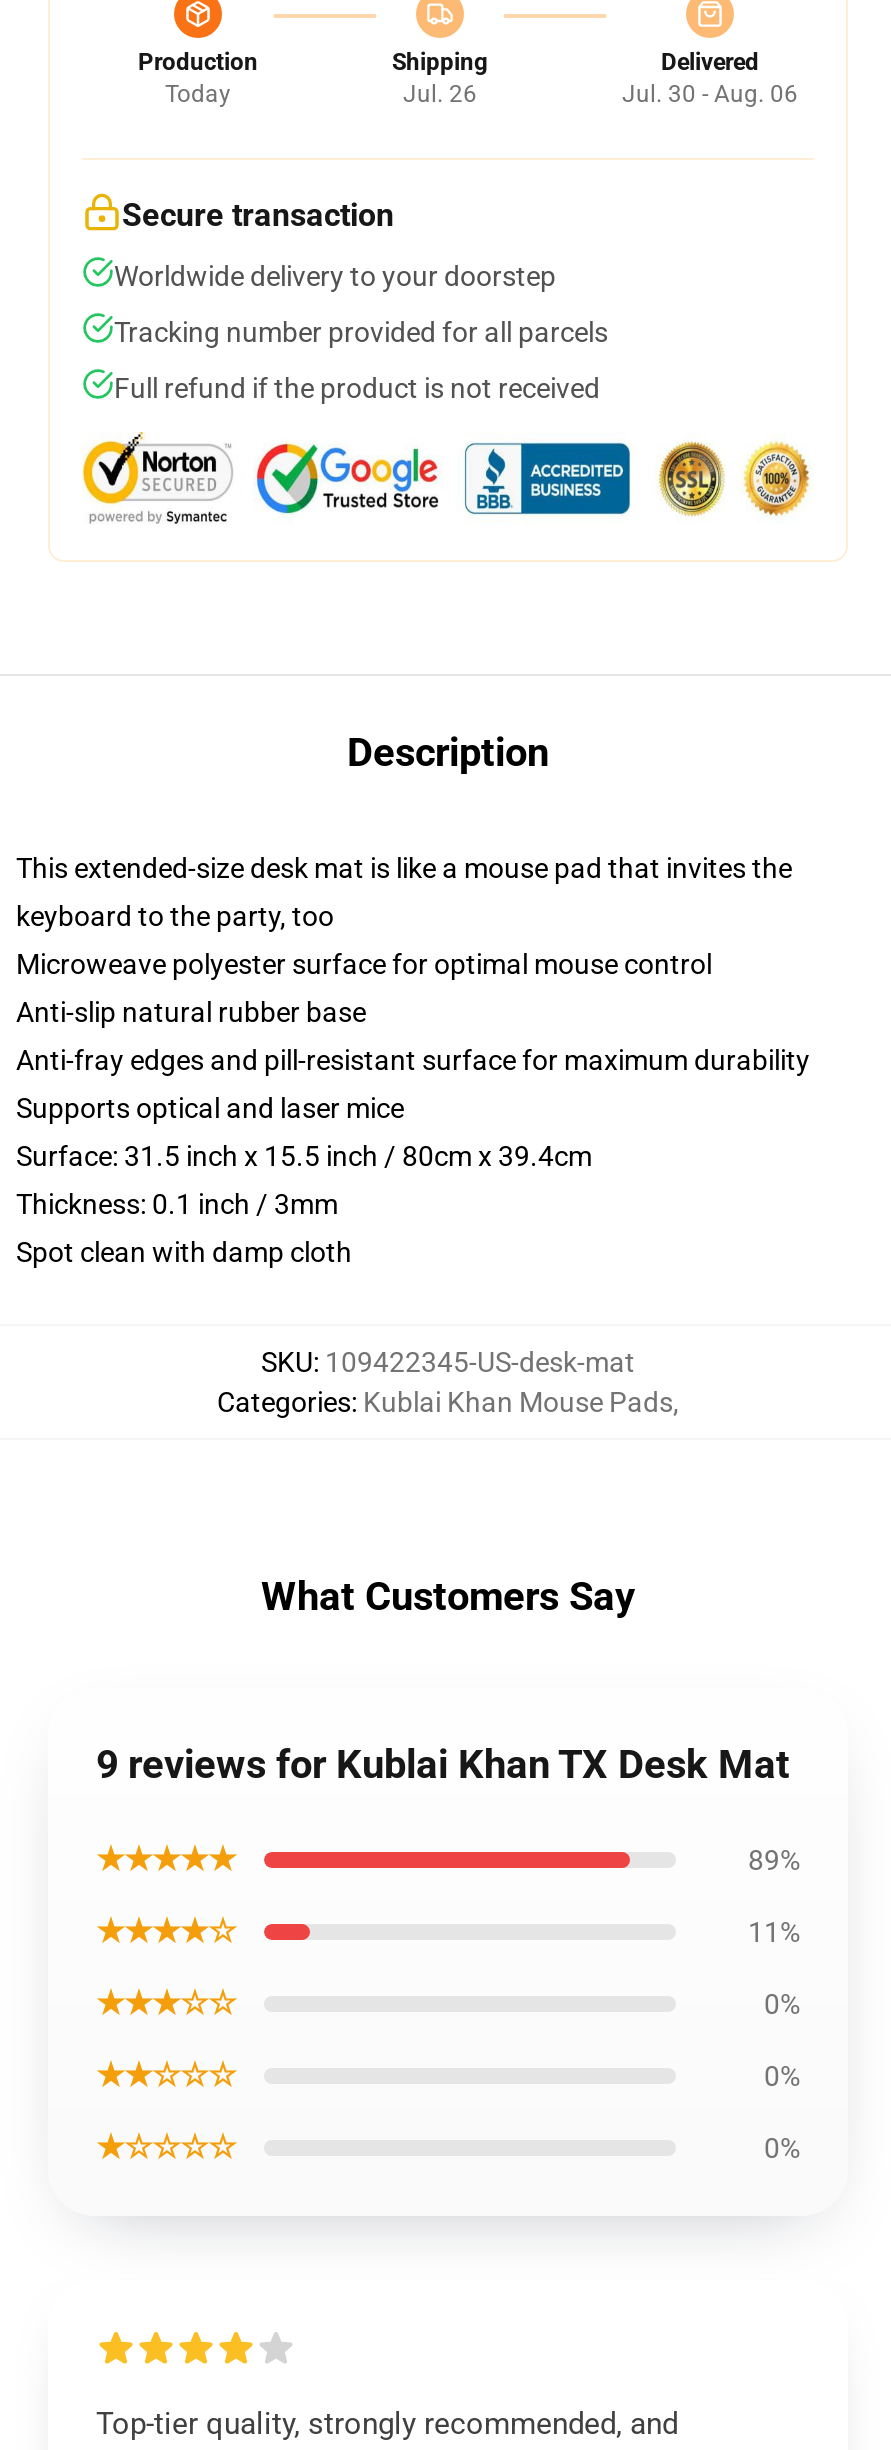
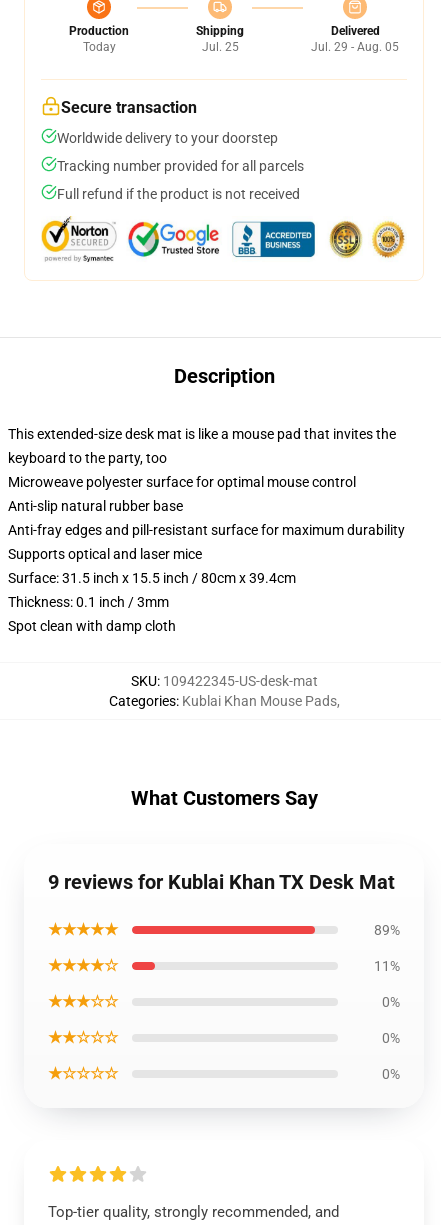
- Jul. 26
+ Jul. 25

- Jul. 30 - Aug. 06
+ Jul. 29 - Aug. 05
